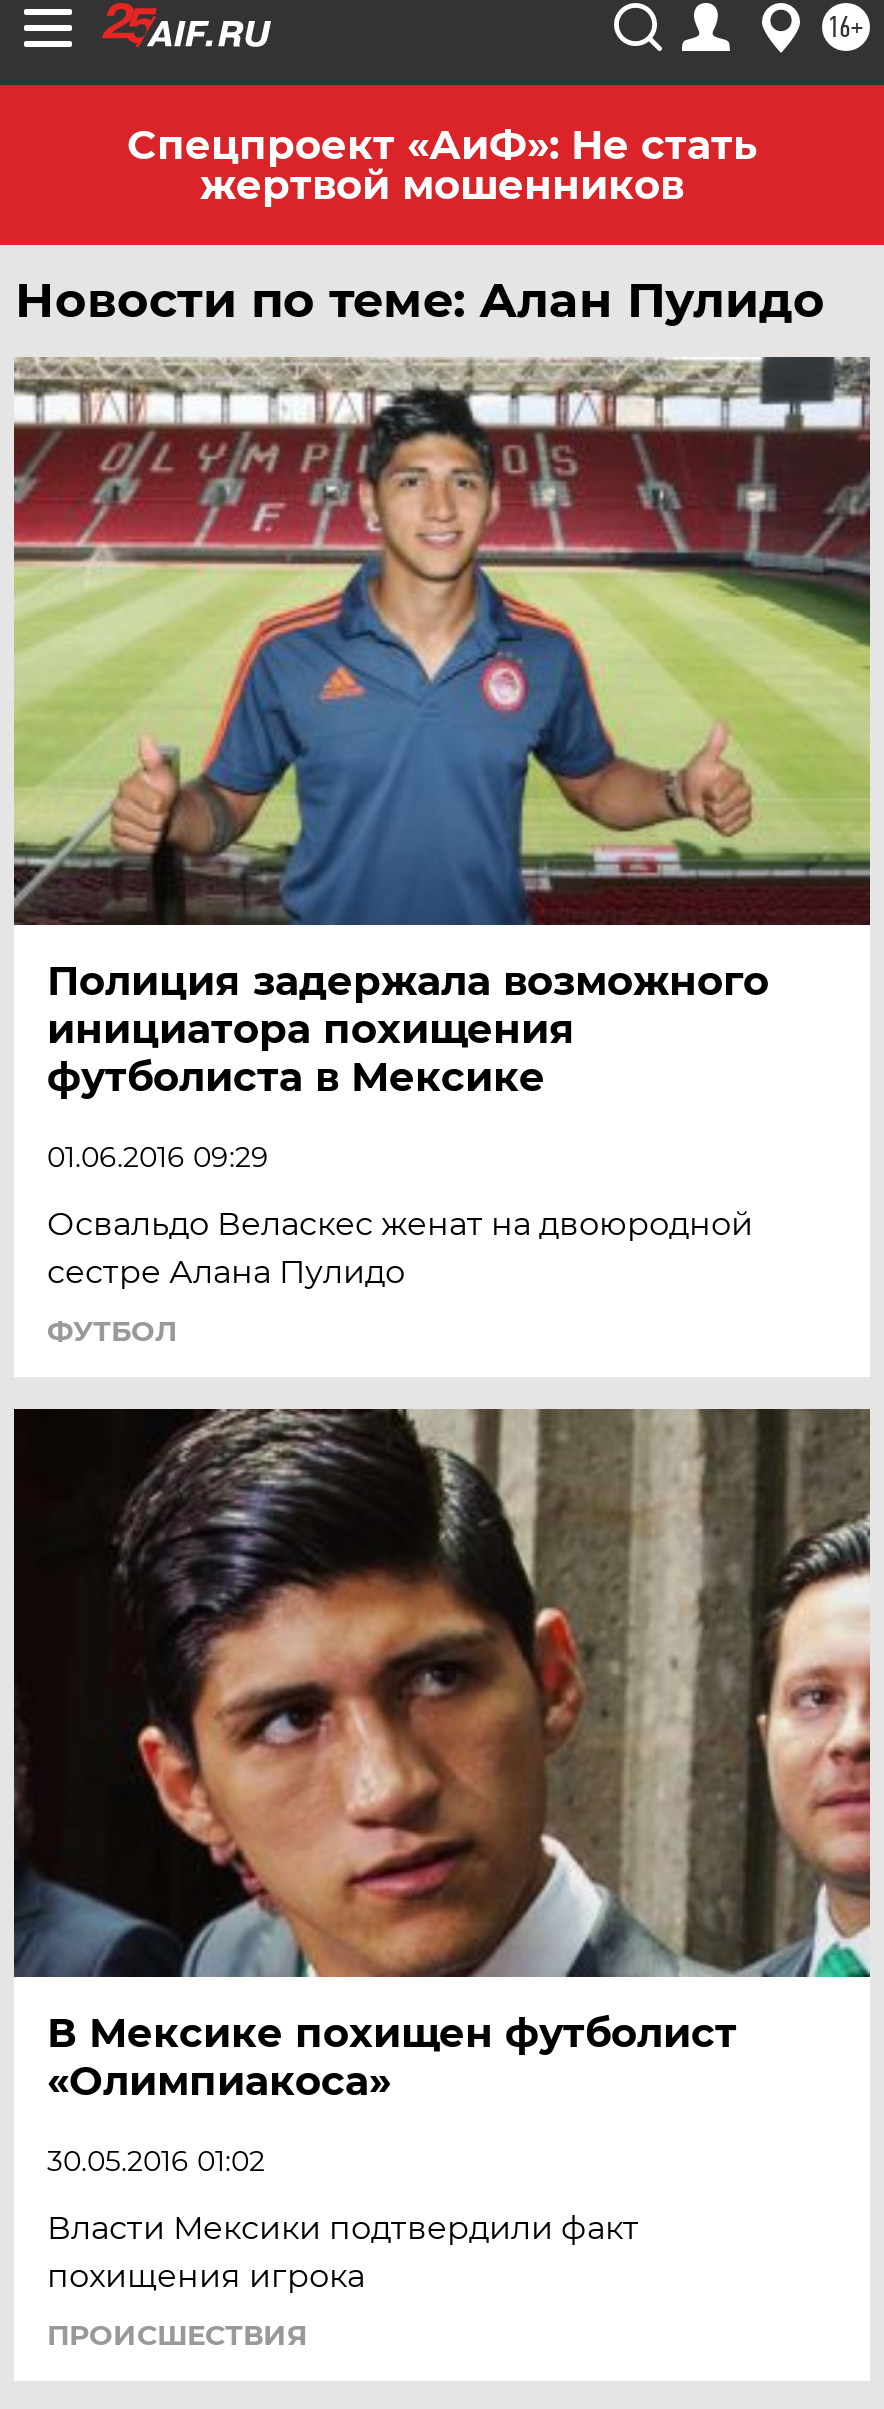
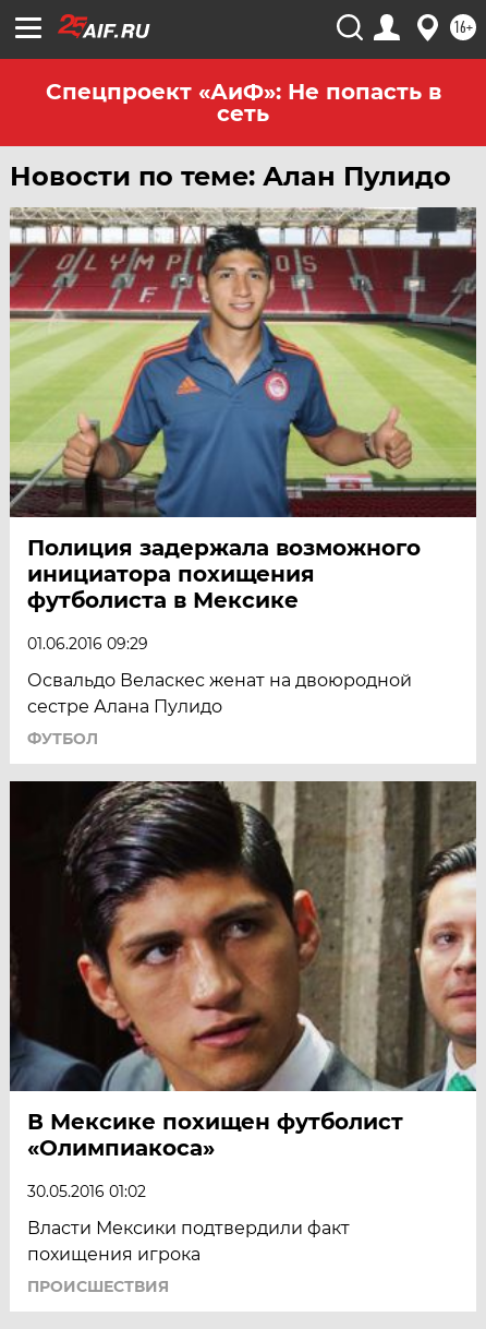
- Спецпроект «АиФ»: Не стать
- жертвой мошенников
+ Спецпроект «АиФ»: Не попасть в
+ сеть
